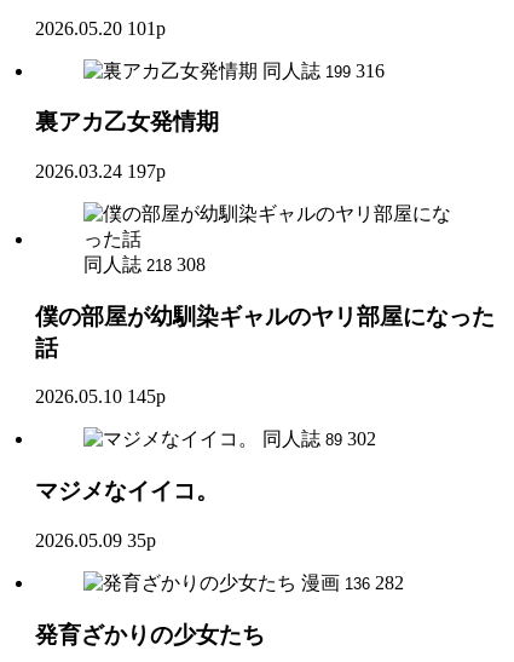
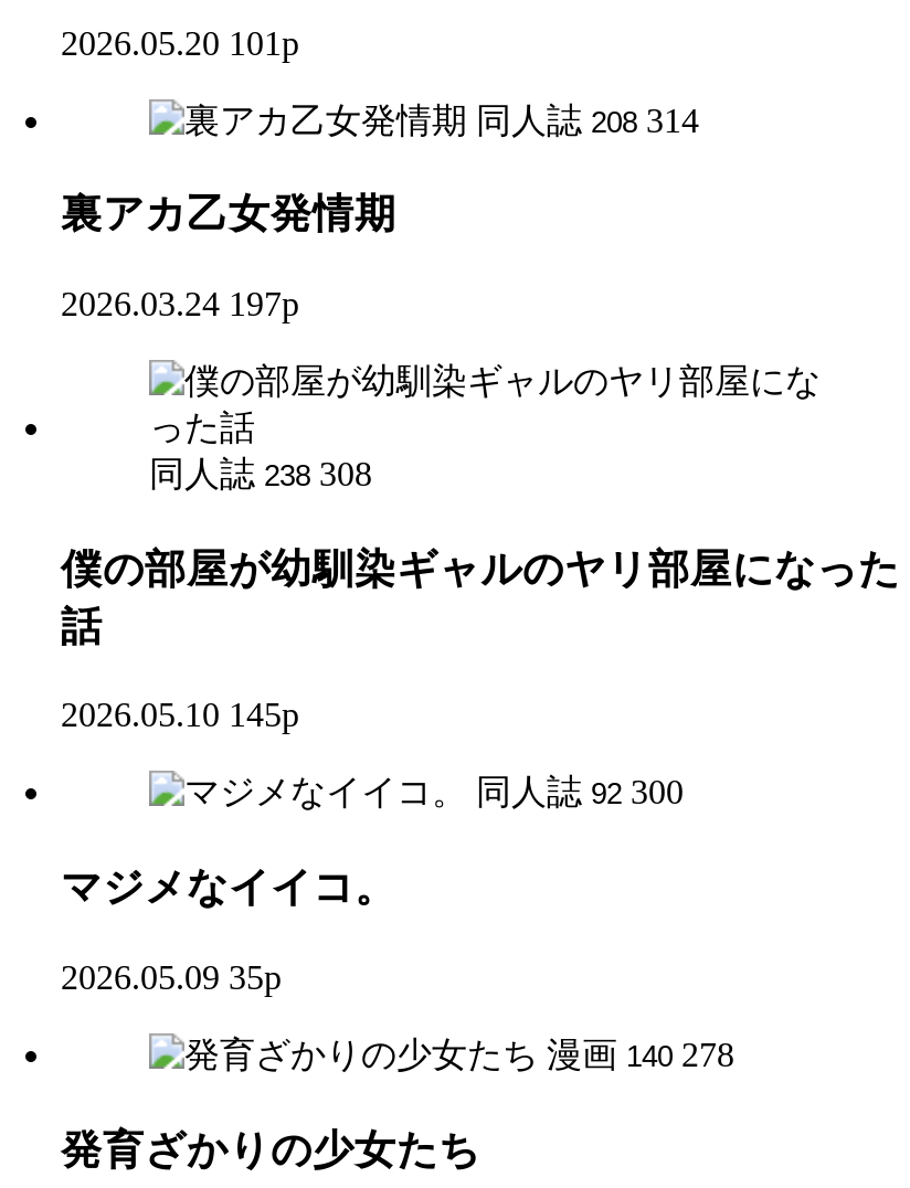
- 同人誌 199 316
+ 同人誌 208 314

- 同人誌 218 308
+ 同人誌 238 308

- 同人誌 89 302
+ 同人誌 92 300

- 漫画 136 282
+ 漫画 140 278
